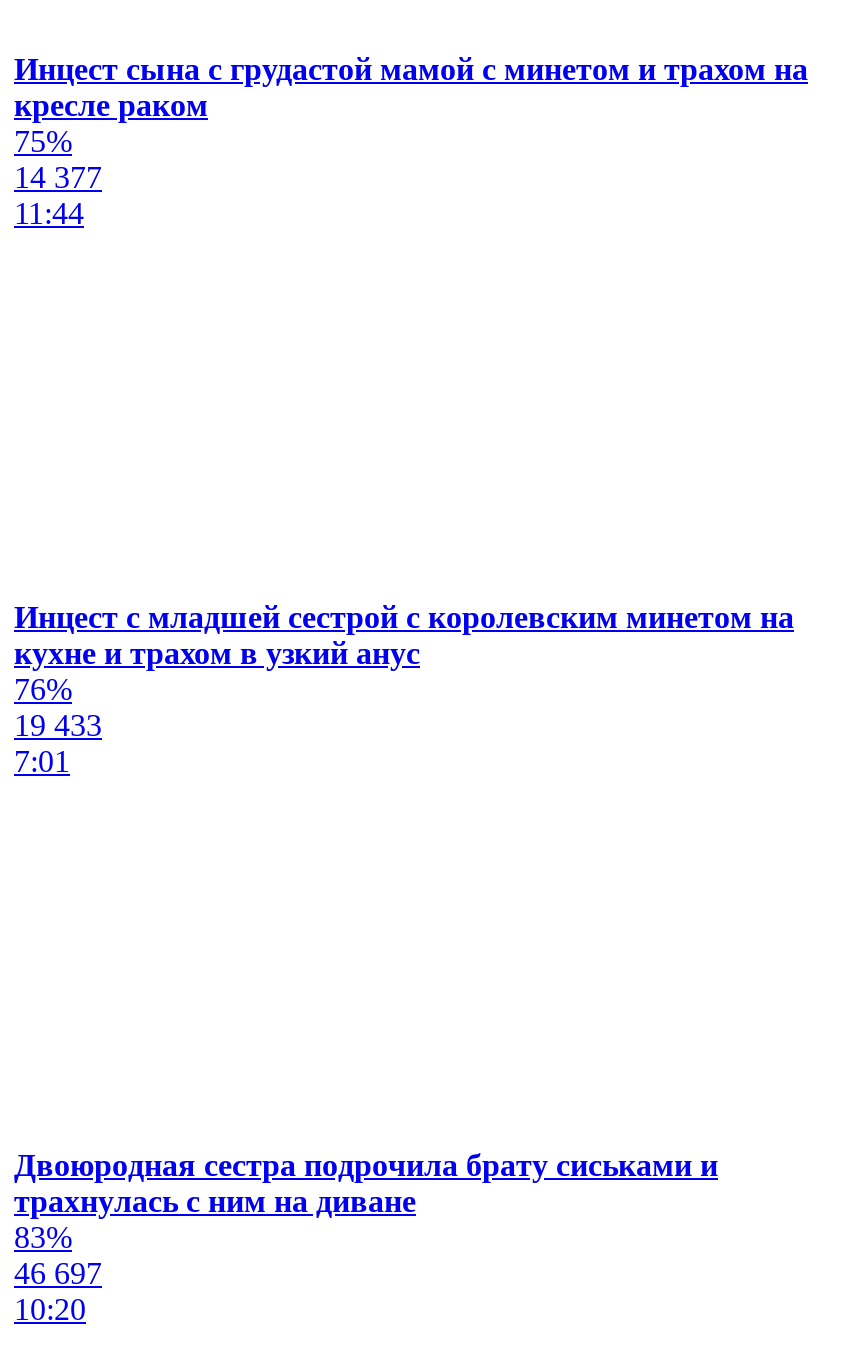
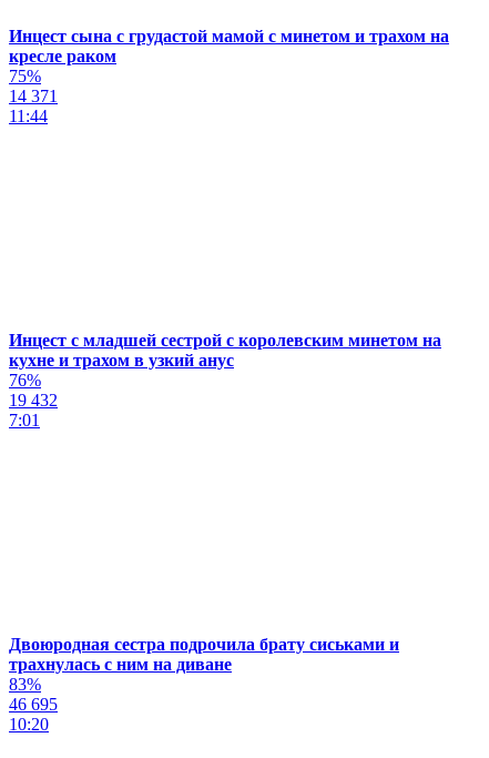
- 14 377
+ 14 371

- 19 433
+ 19 432

- 46 697
+ 46 695
